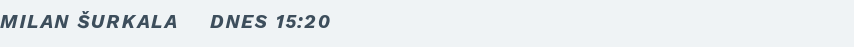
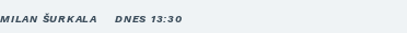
- MILAN ŠURKALA DNES 15:20
+ MILAN ŠURKALA DNES 13:30
